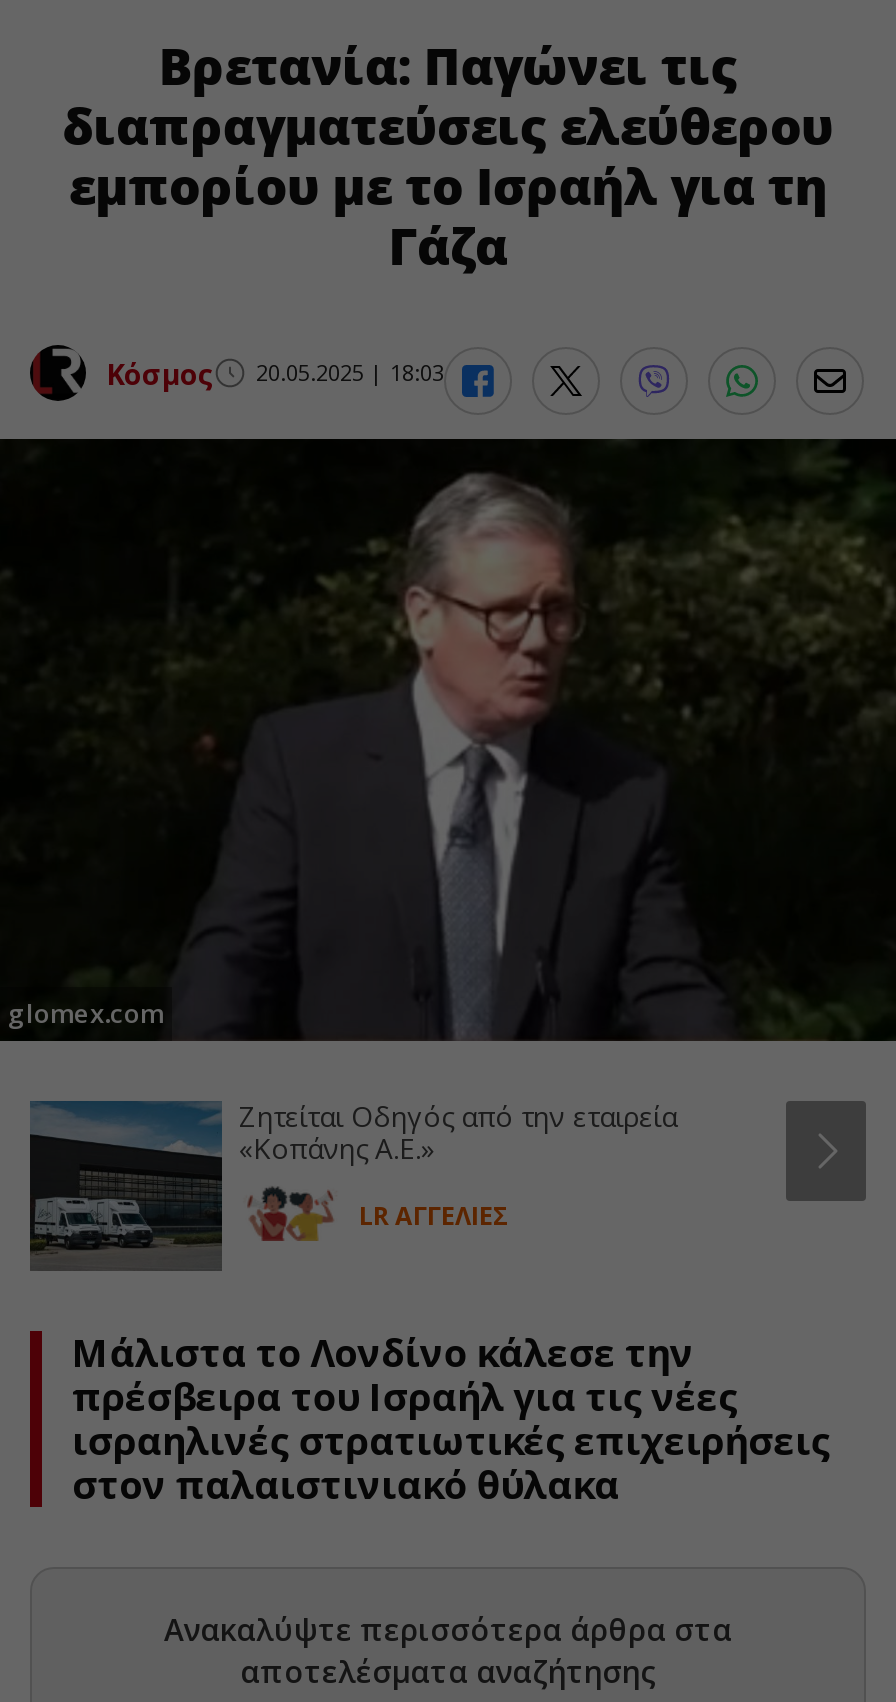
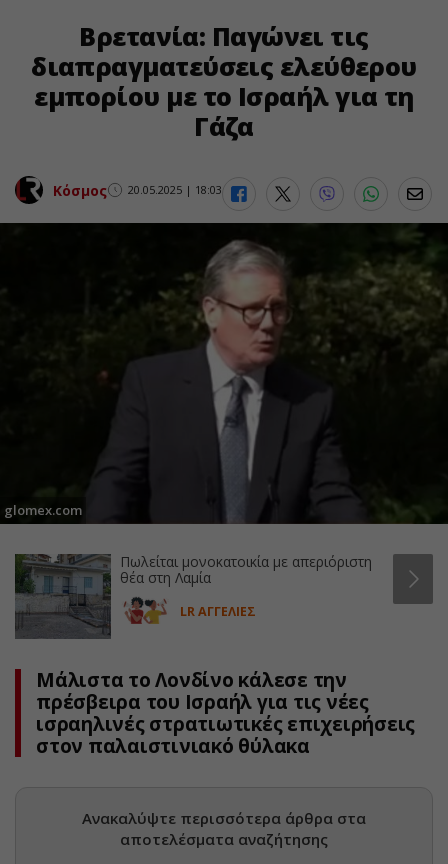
- [image]
- Ζητείται Οδηγός από την εταιρεία
- «Κοπάνης Α.Ε.»
+ [image]
+ Πωλείται μονοκατοικία με απεριόριστη
+ θέα στη Λαμία
